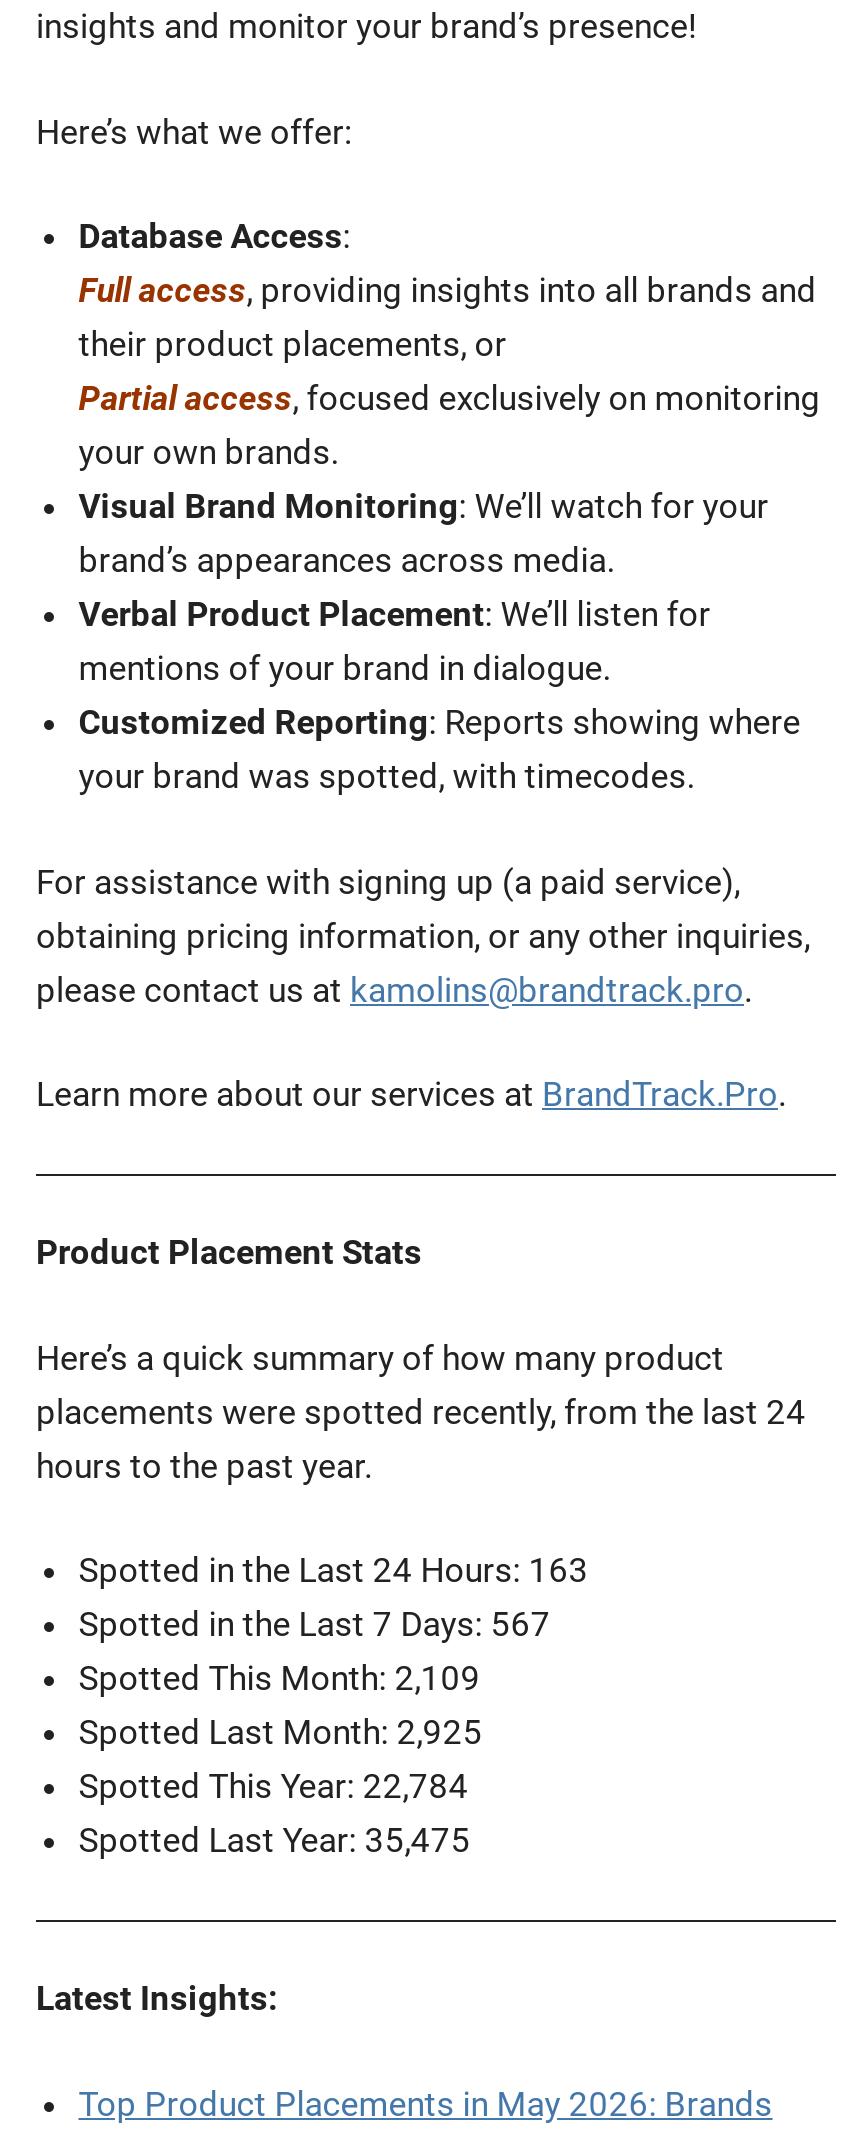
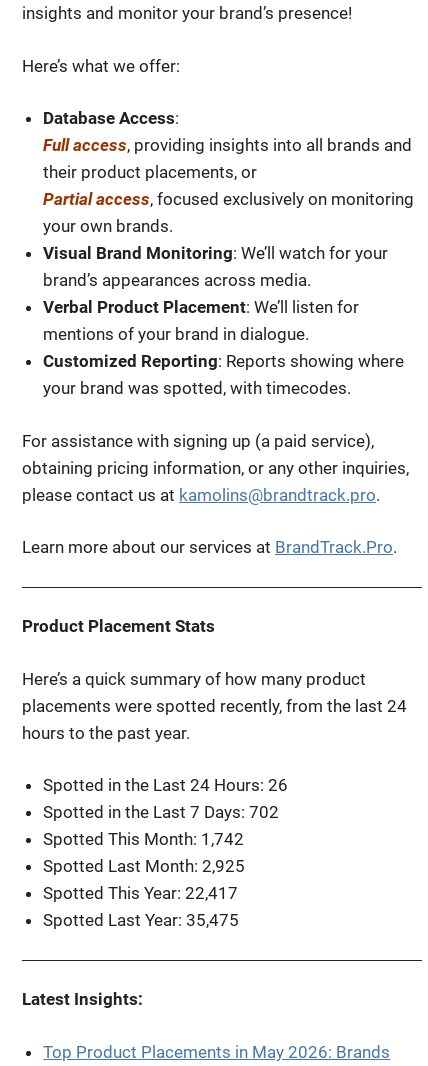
- Spotted in the Last 24 Hours: 163
+ Spotted in the Last 24 Hours: 26

- Spotted in the Last 7 Days: 567
+ Spotted in the Last 7 Days: 702

- Spotted This Month: 2,109
+ Spotted This Month: 1,742

- Spotted This Year: 22,784
+ Spotted This Year: 22,417
